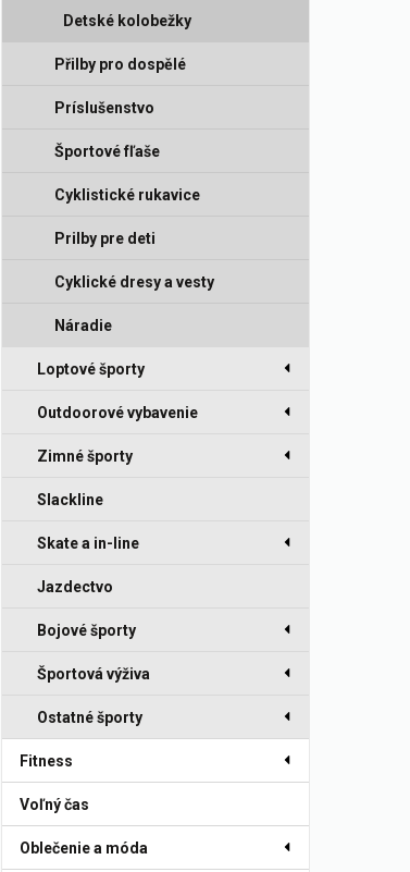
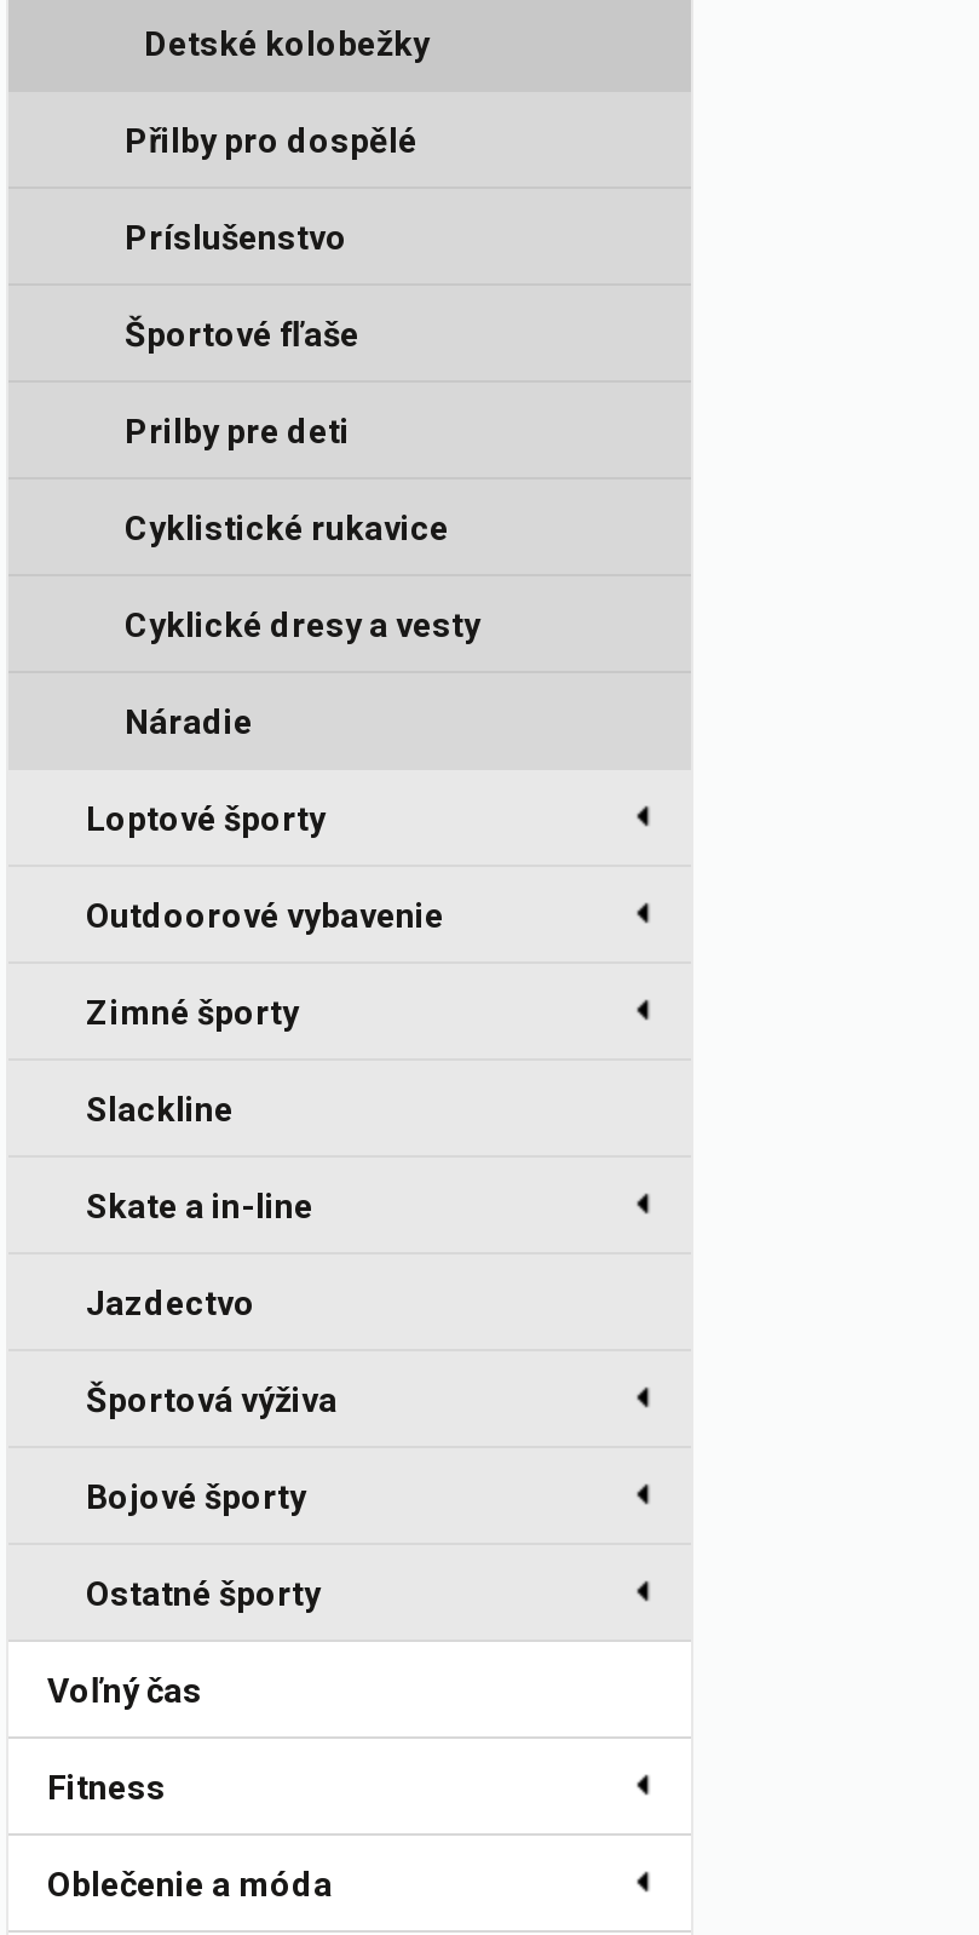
moved down: Cyklistické rukavice

moved up: Prilby pre deti

moved down: Bojové športy

moved up: Športová výživa

moved down: Fitness

moved up: Voľný čas
